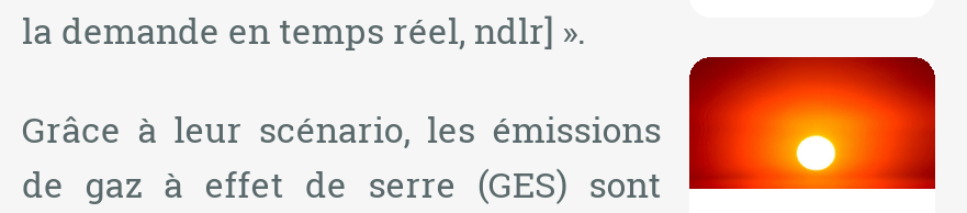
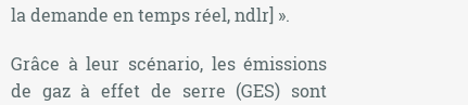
- [image]
